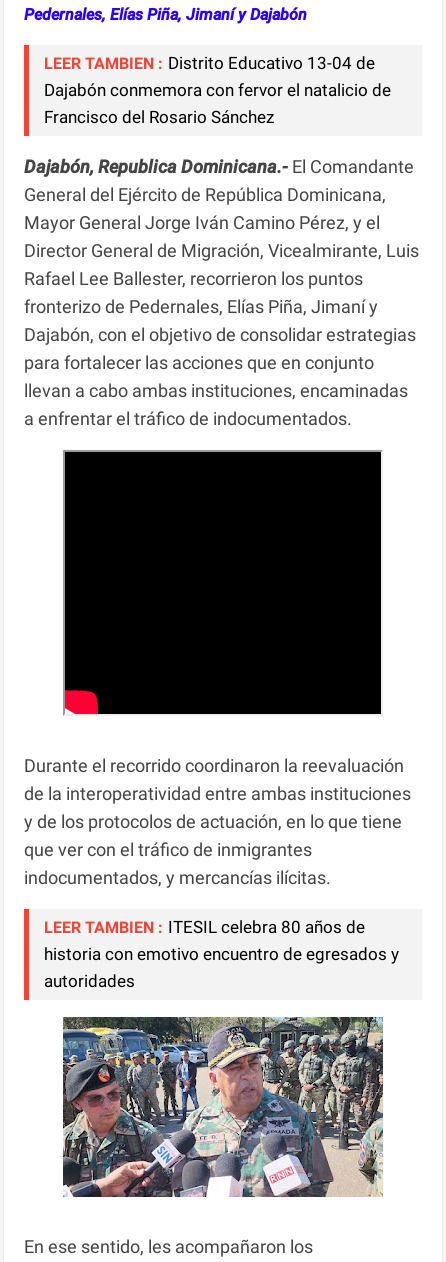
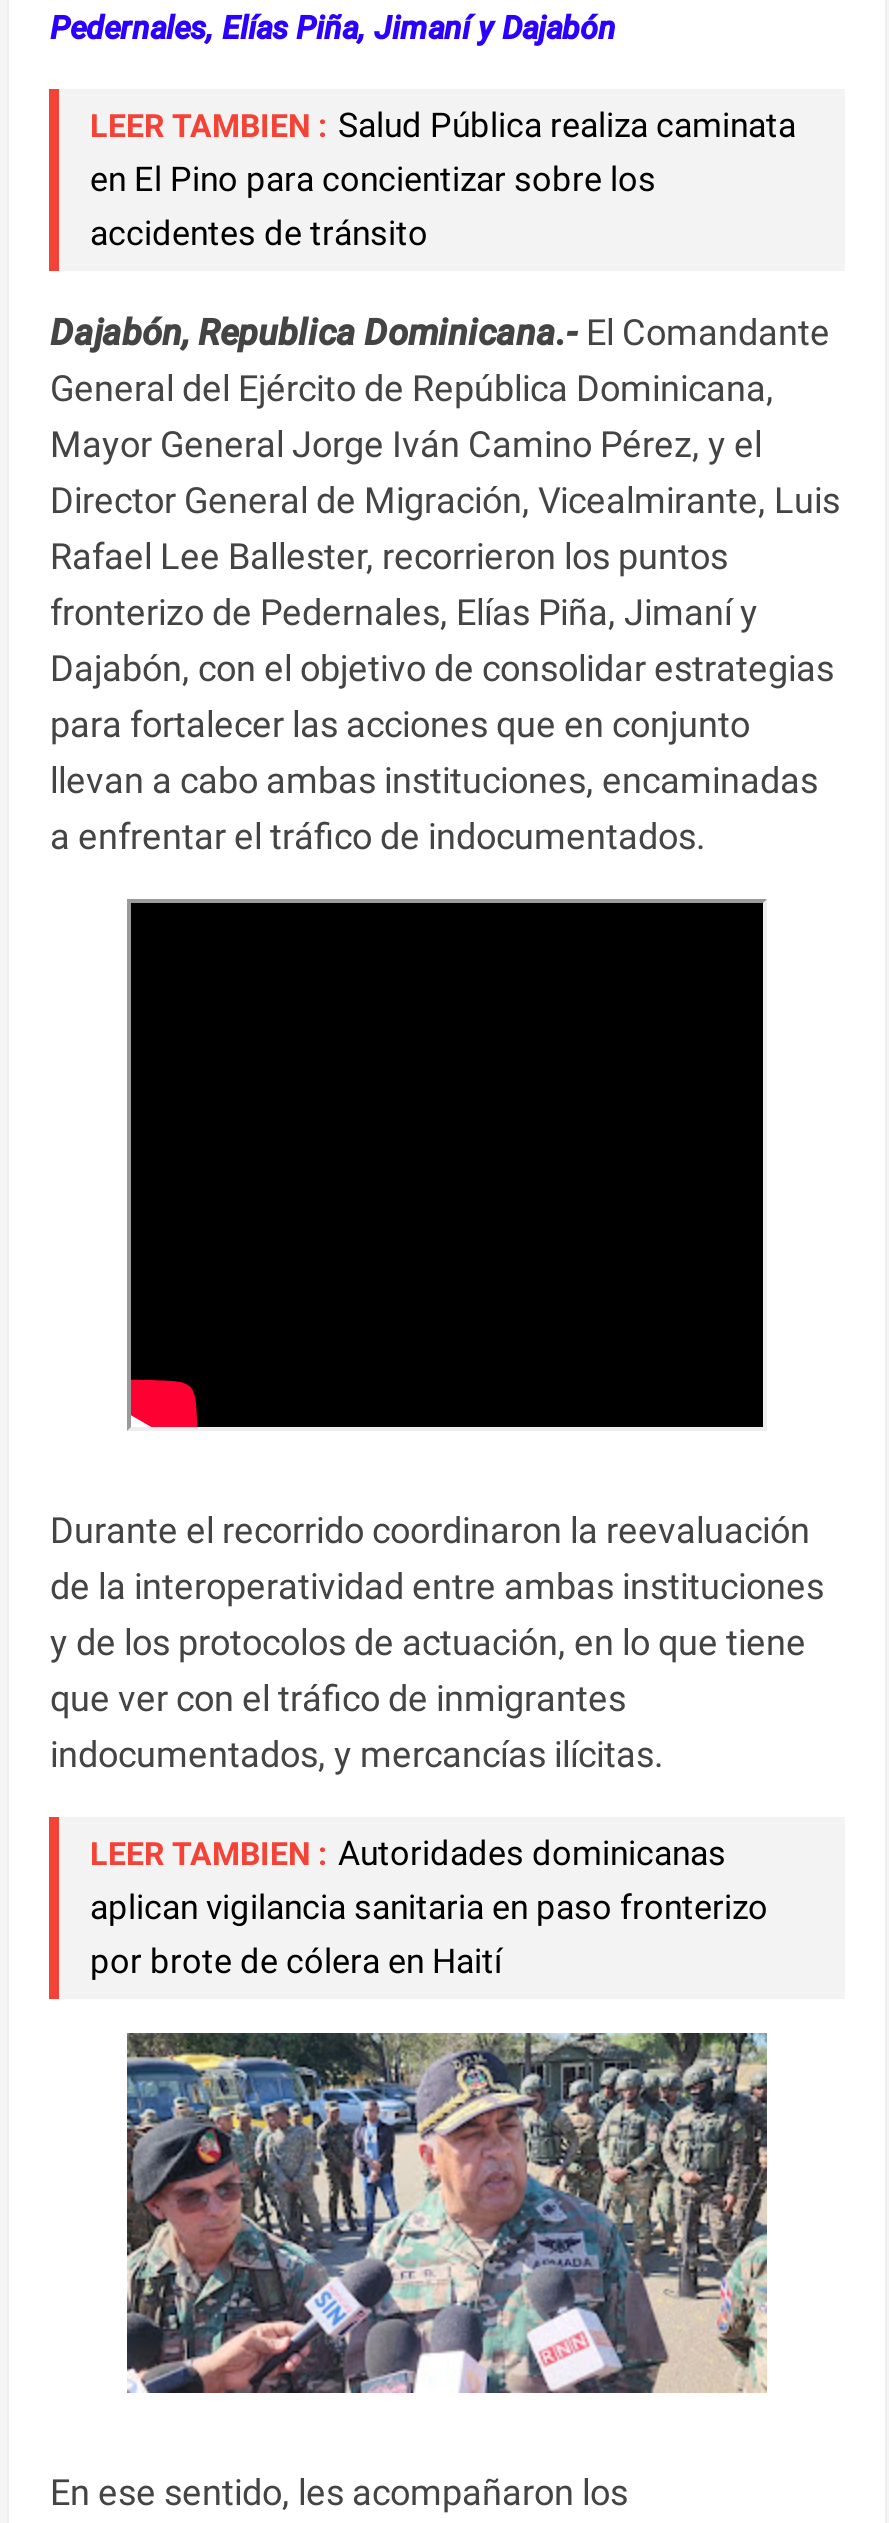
- LEER TAMBIEN : Distrito Educativo 13-04 de
- Dajabón conmemora con fervor el natalicio de
- Francisco del Rosario Sánchez
+ LEER TAMBIEN : Salud Pública realiza caminata
+ en El Pino para concientizar sobre los
+ accidentes de tránsito

- LEER TAMBIEN : ITESIL celebra 80 años de
- historia con emotivo encuentro de egresados y
- autoridades
+ LEER TAMBIEN : Autoridades dominicanas
+ aplican vigilancia sanitaria en paso fronterizo
+ por brote de cólera en Haití
